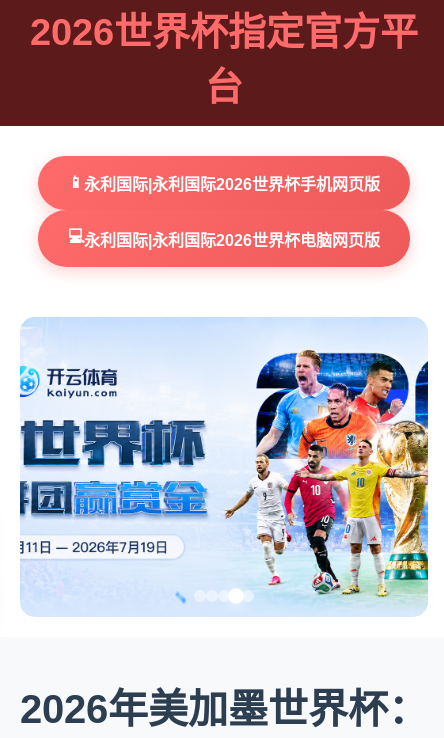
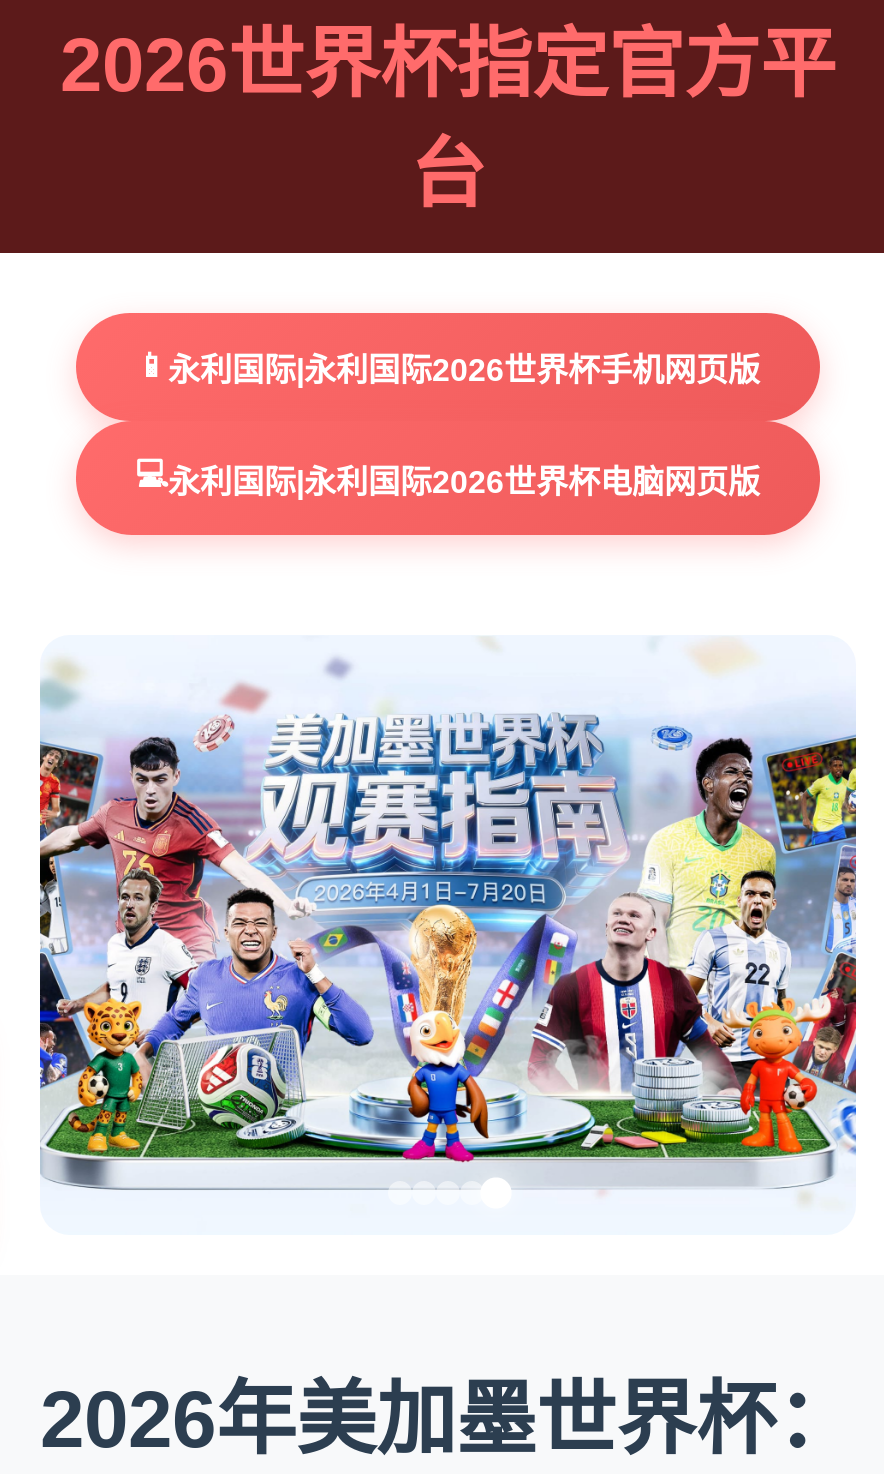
- [image]
+ [image]
